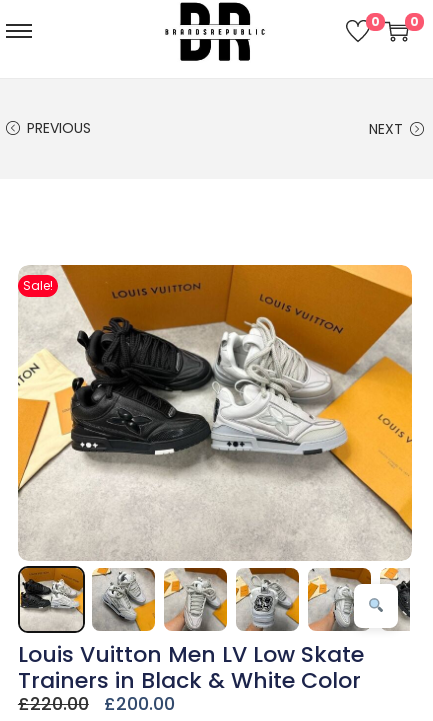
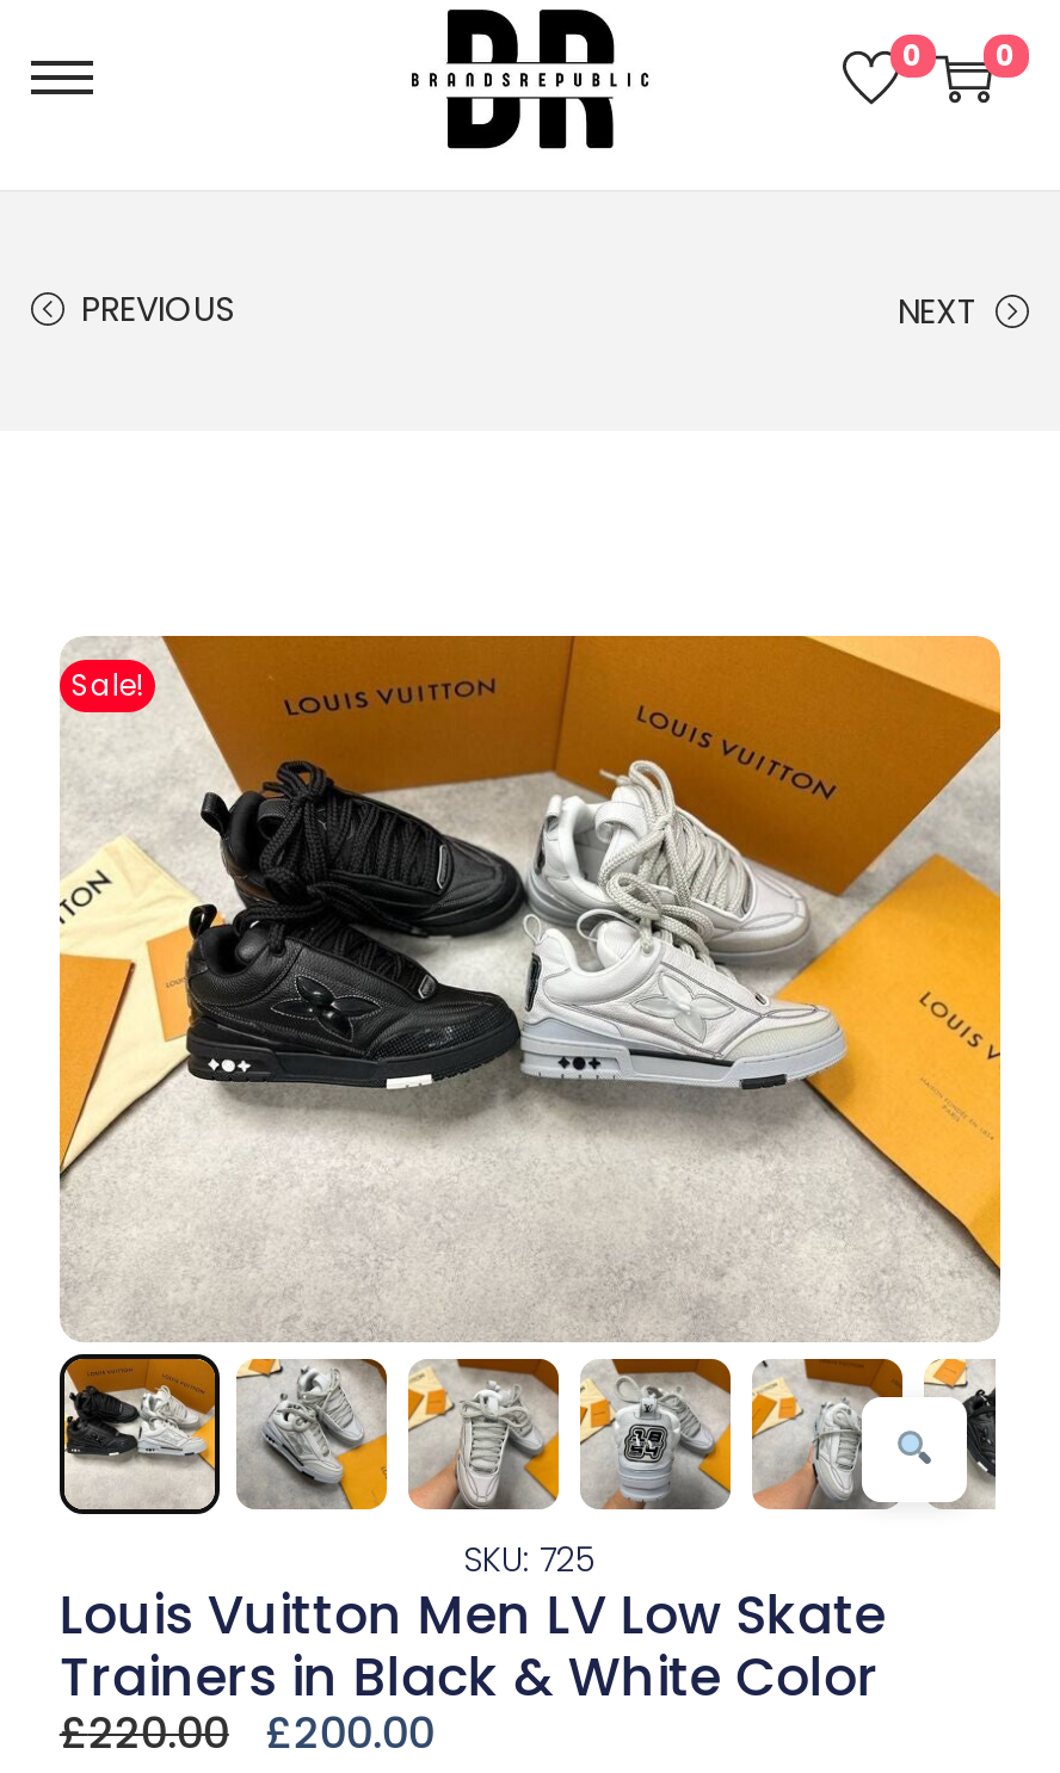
+ SKU: 725
